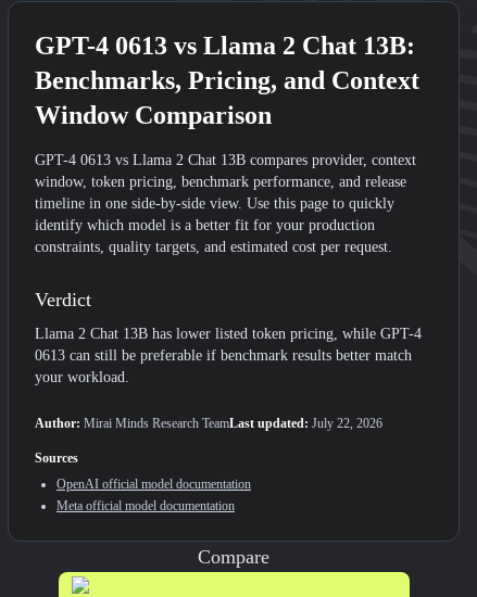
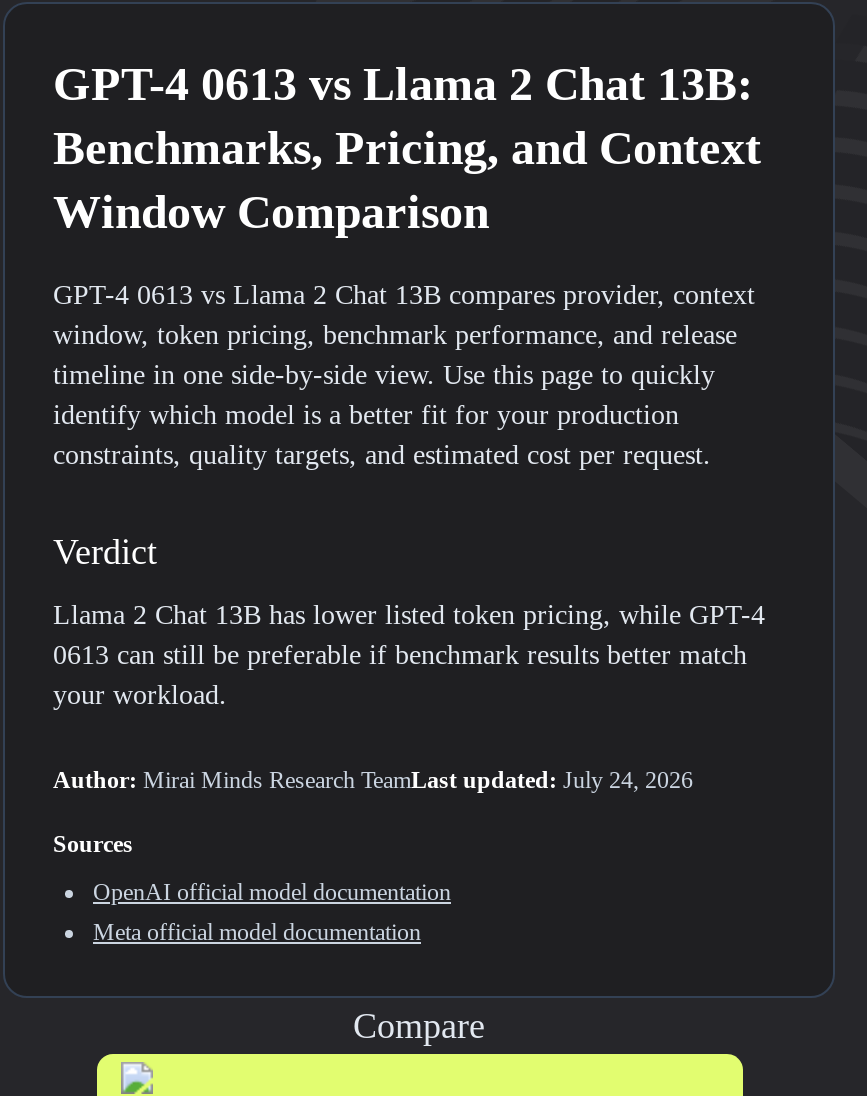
- Author: Mirai Minds Research TeamLast updated: July 22, 2026
+ Author: Mirai Minds Research TeamLast updated: July 24, 2026
